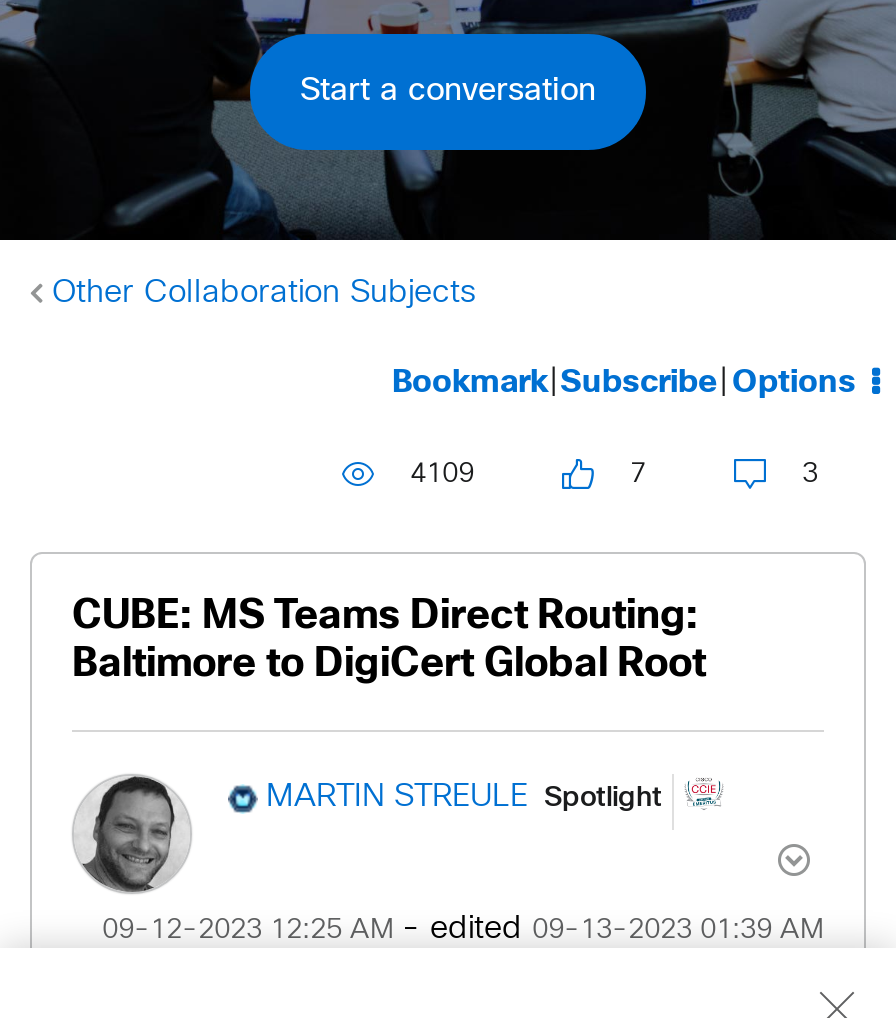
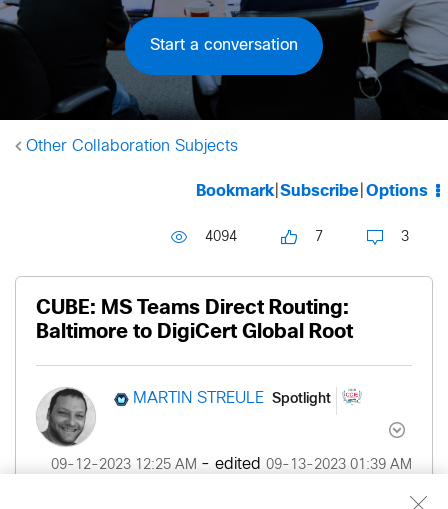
- 4109
+ 4094
